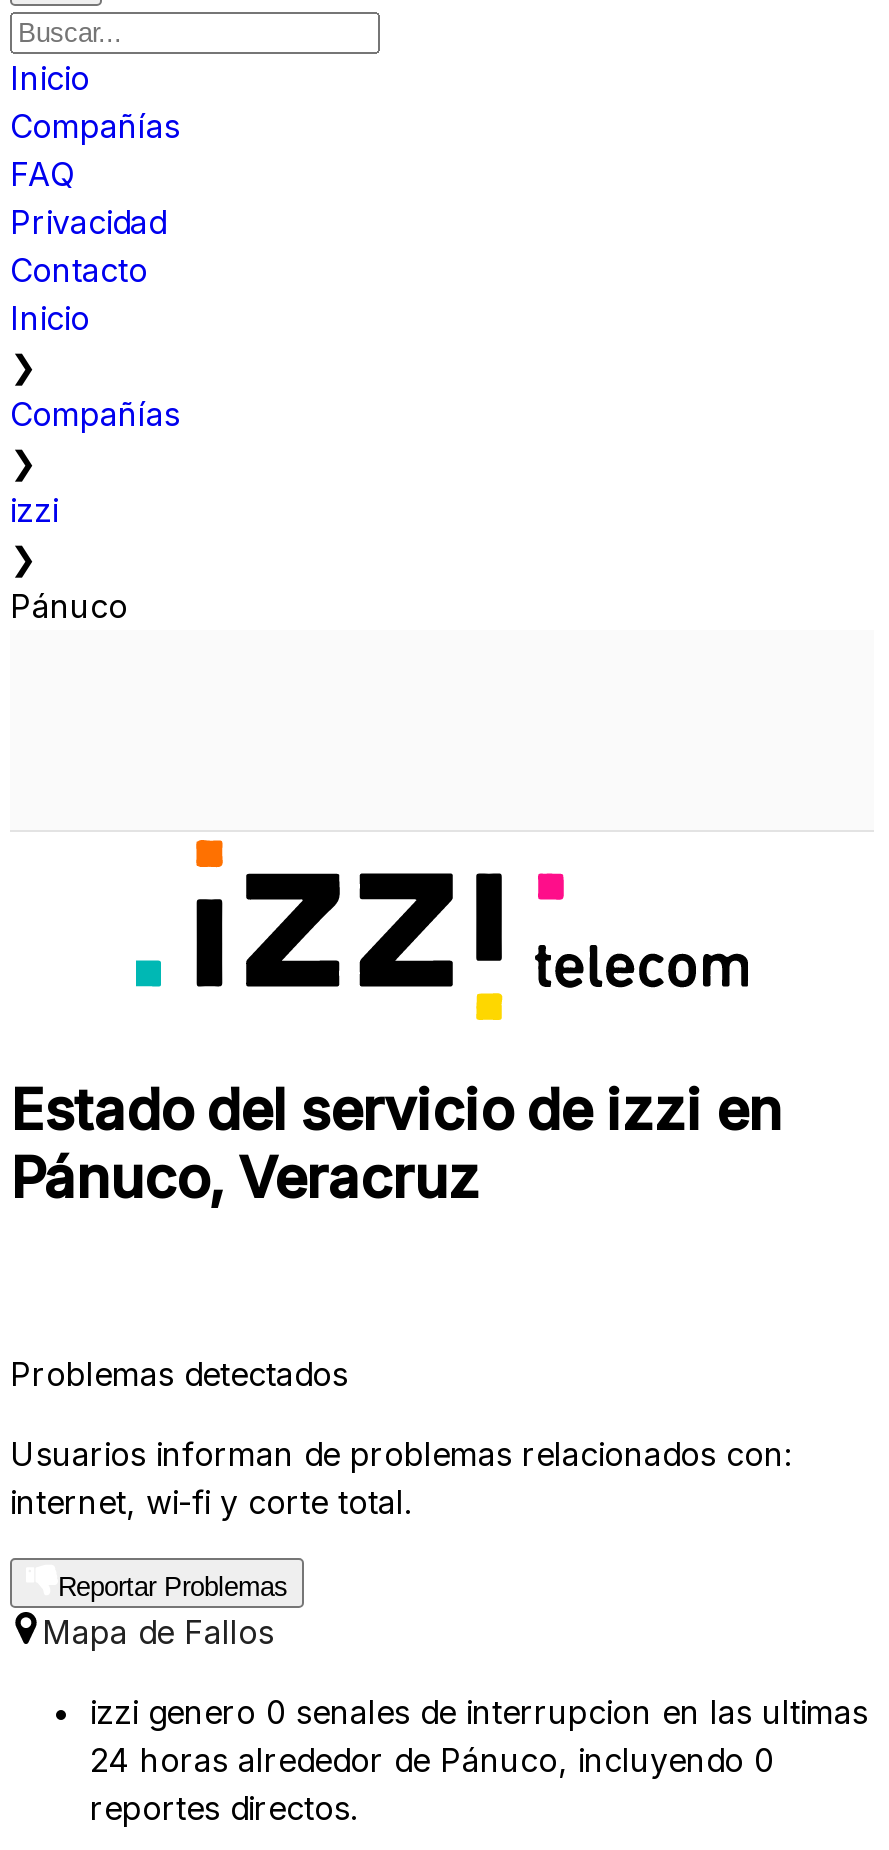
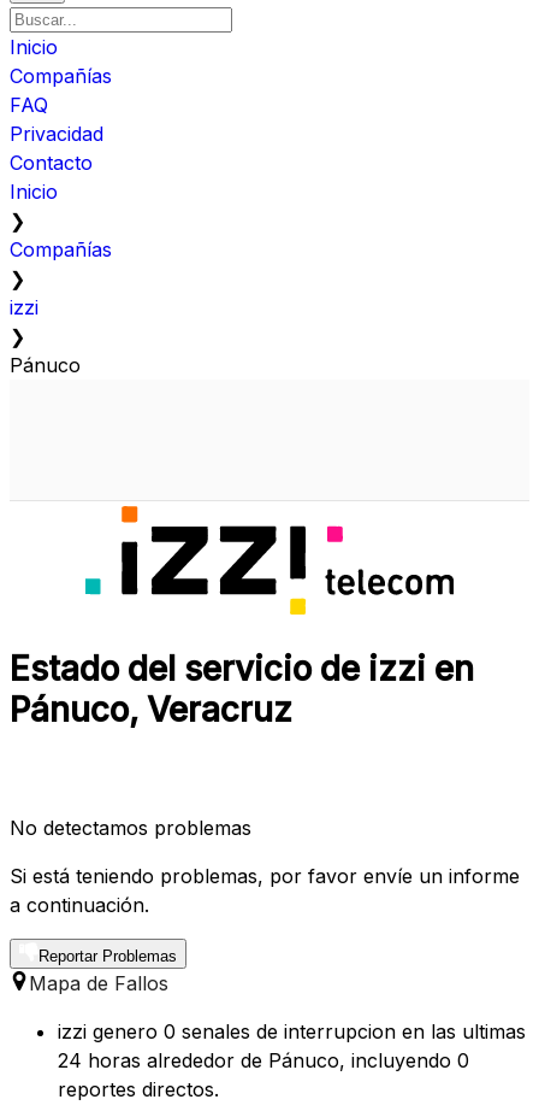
- Problemas detectados
+ No detectamos problemas

- Usuarios informan de problemas relacionados con:
- internet, wi-fi y corte total.
+ Si está teniendo problemas, por favor envíe un informe
+ a continuación.
